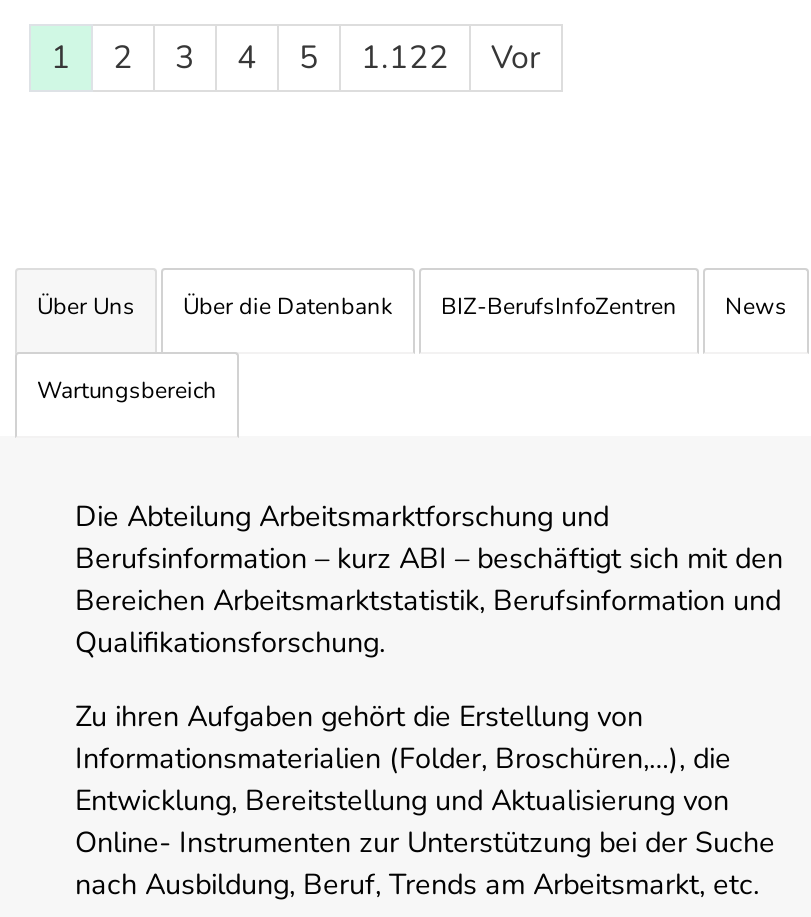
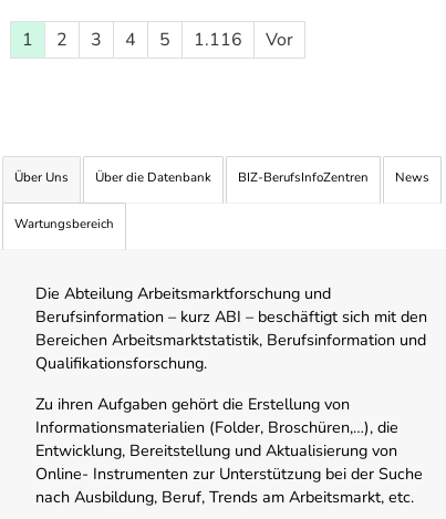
- 1 2 3 4 5 1.122 Vor
+ 1 2 3 4 5 1.116 Vor
